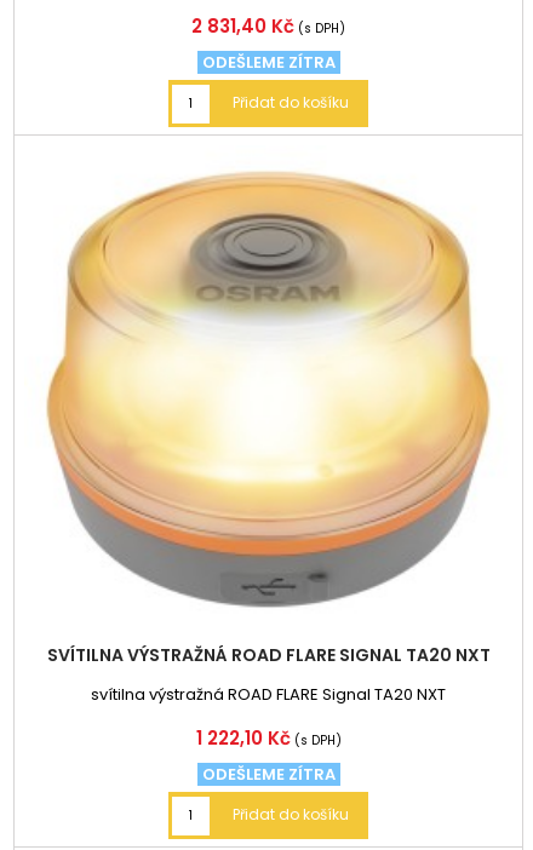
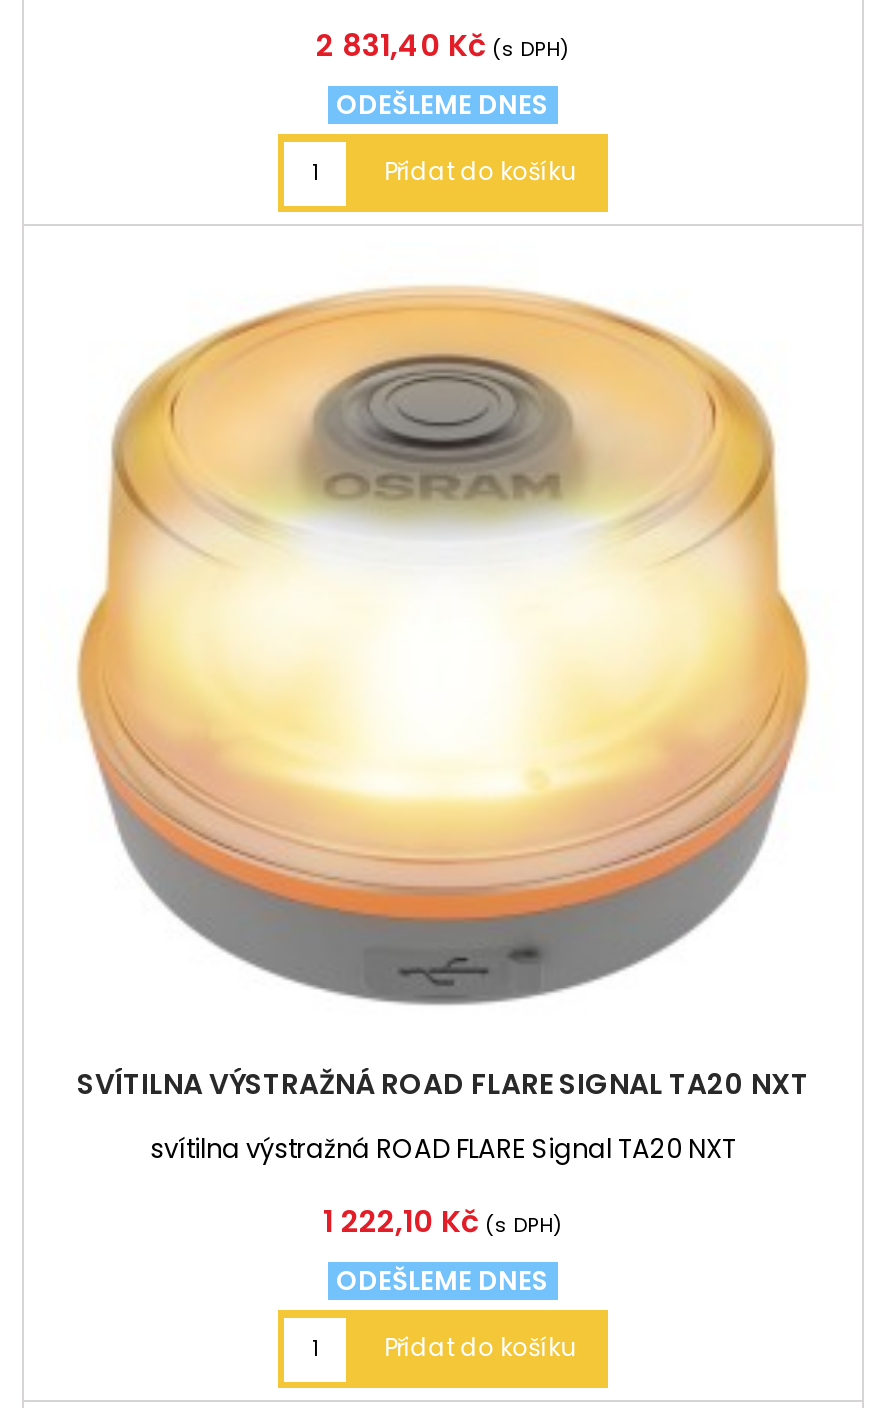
- ODEŠLEME ZÍTRA
+ ODEŠLEME DNES

- ODEŠLEME ZÍTRA
+ ODEŠLEME DNES
